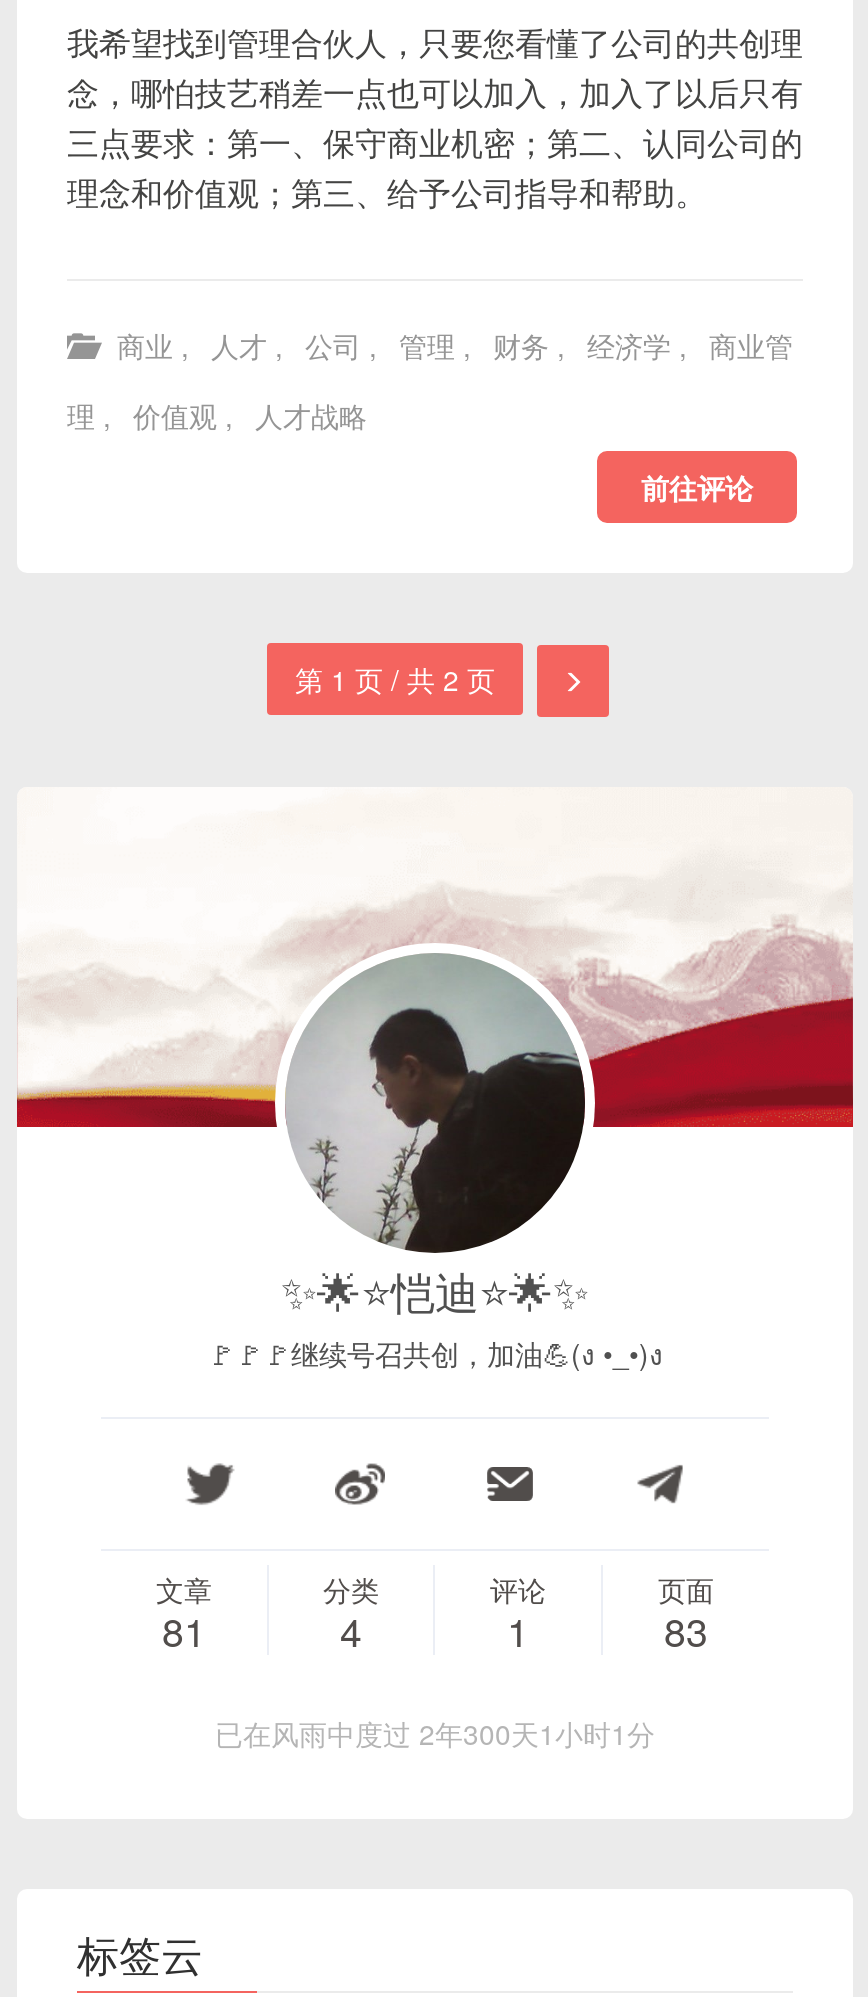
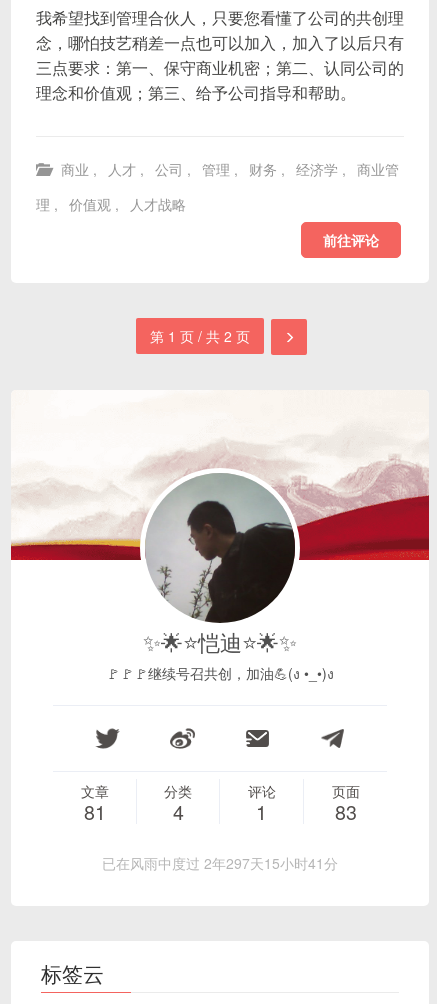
- 已在风雨中度过 2年300天1小时1分
+ 已在风雨中度过 2年297天15小时41分
